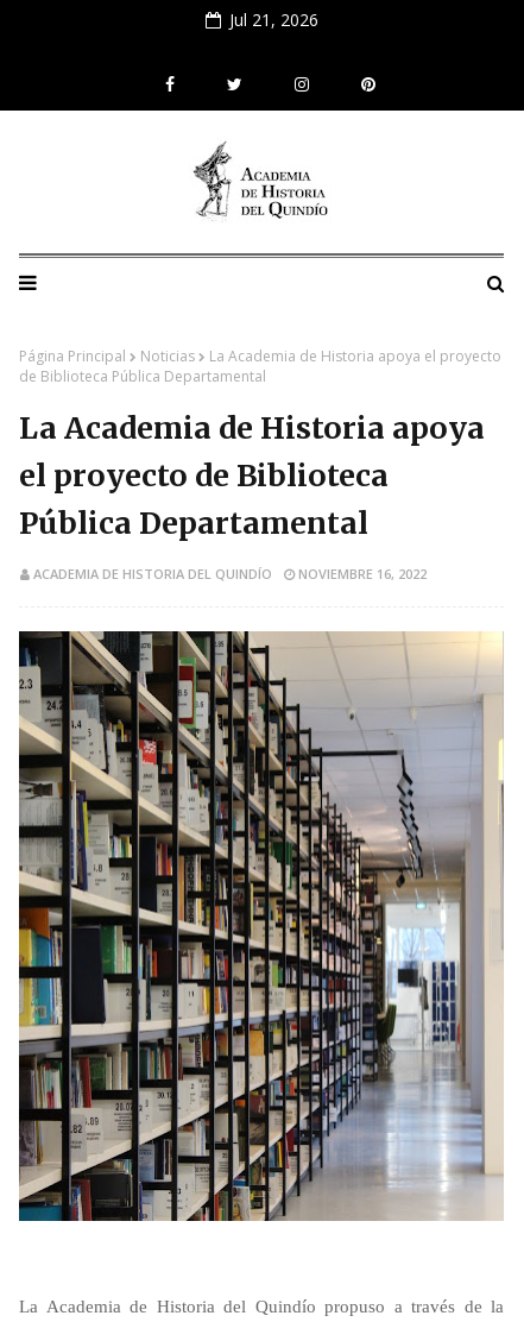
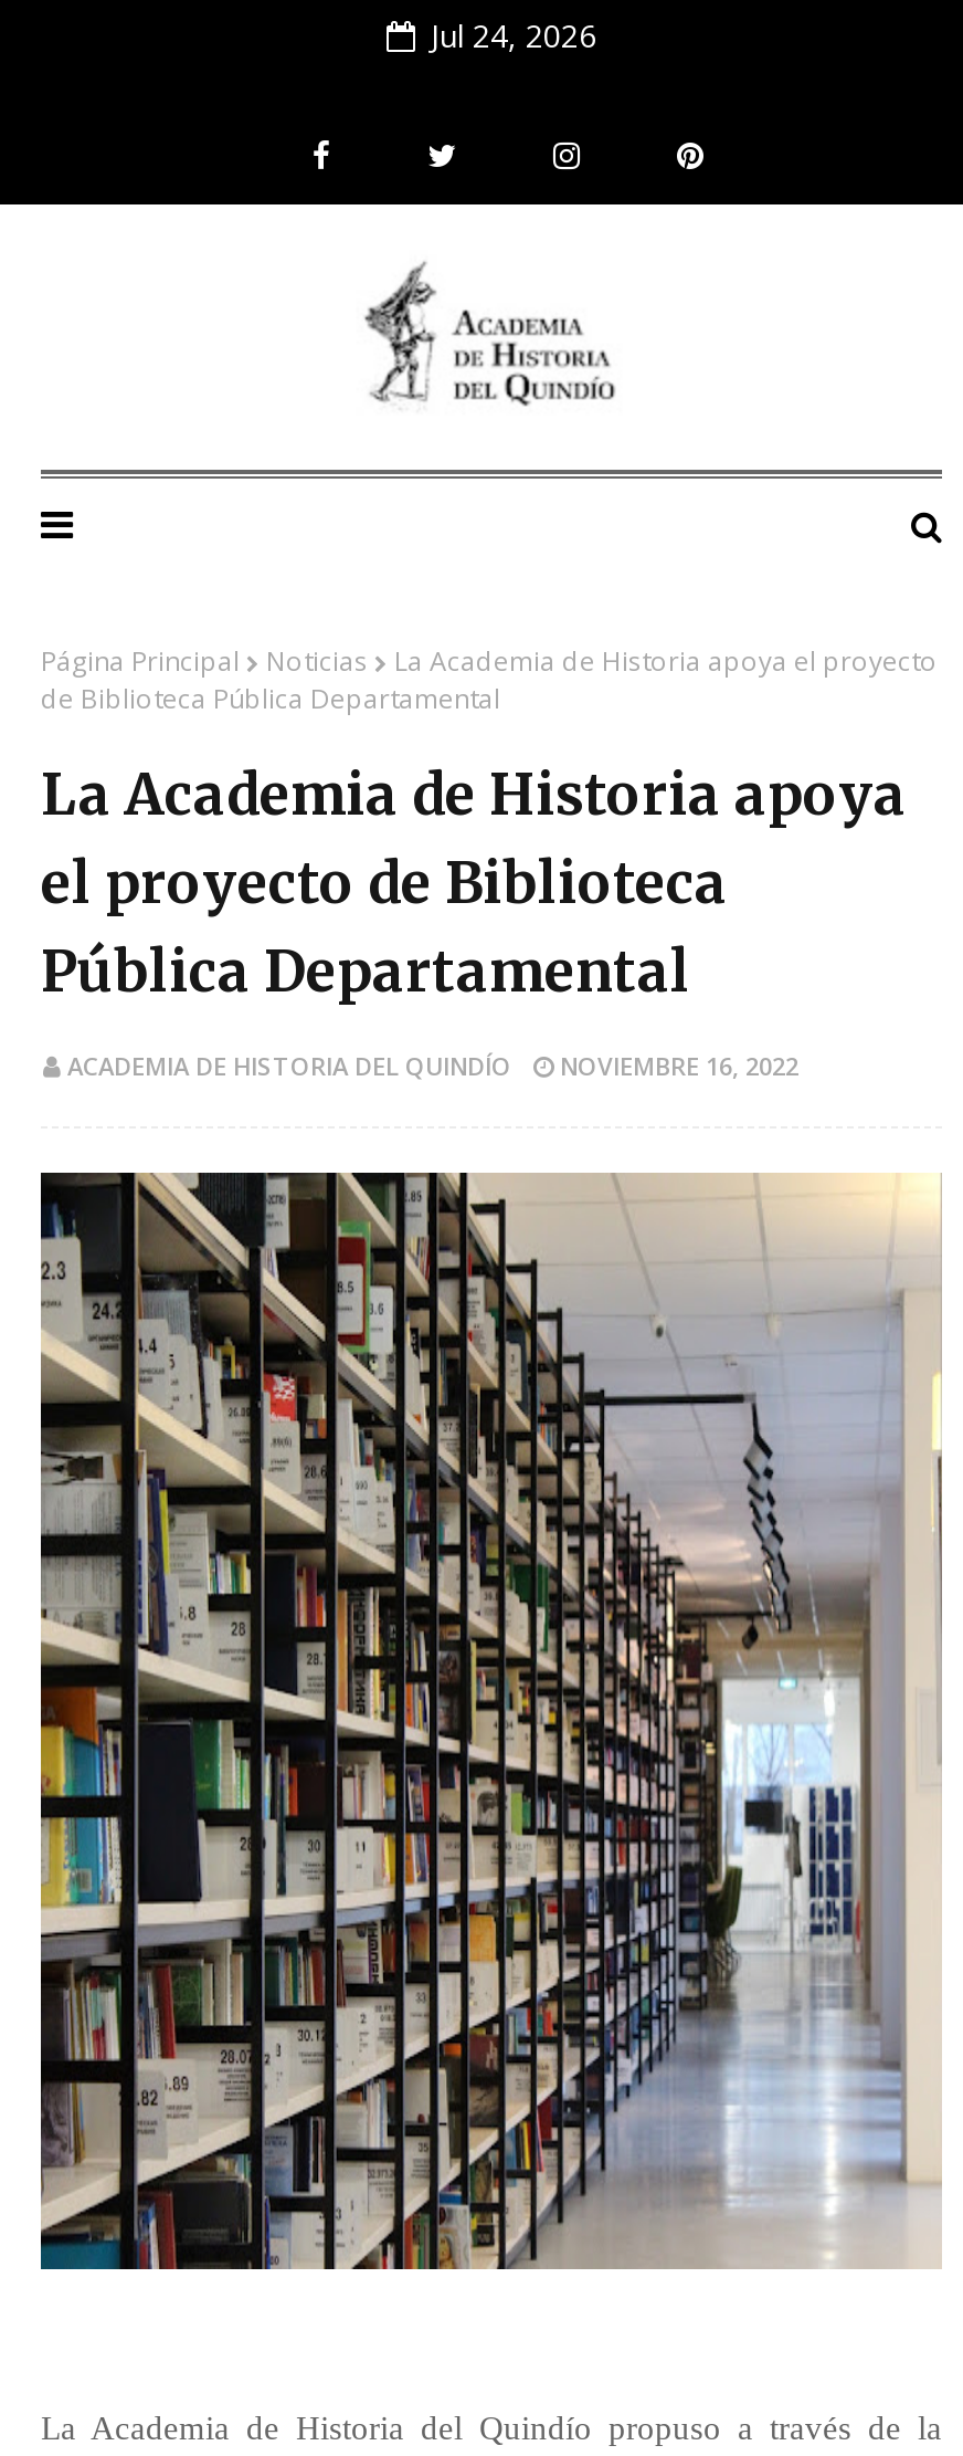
- Jul 21, 2026
+ Jul 24, 2026
